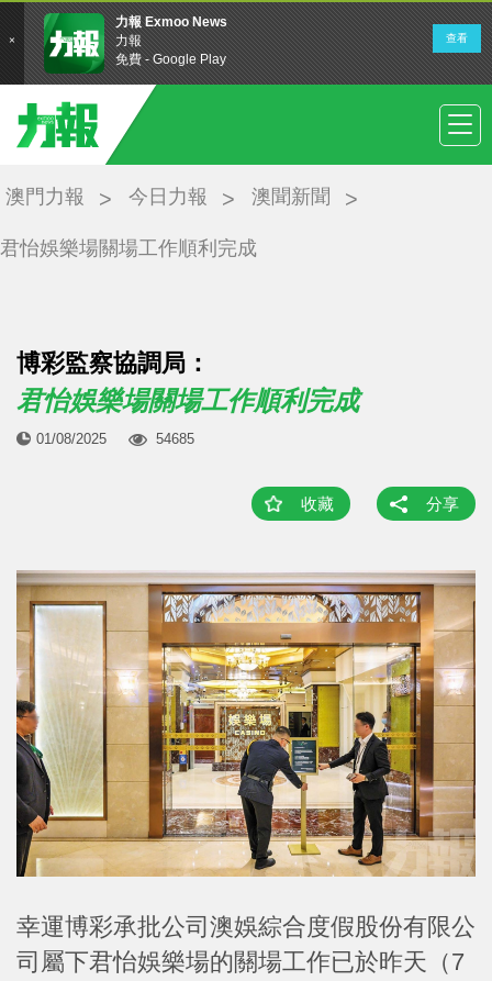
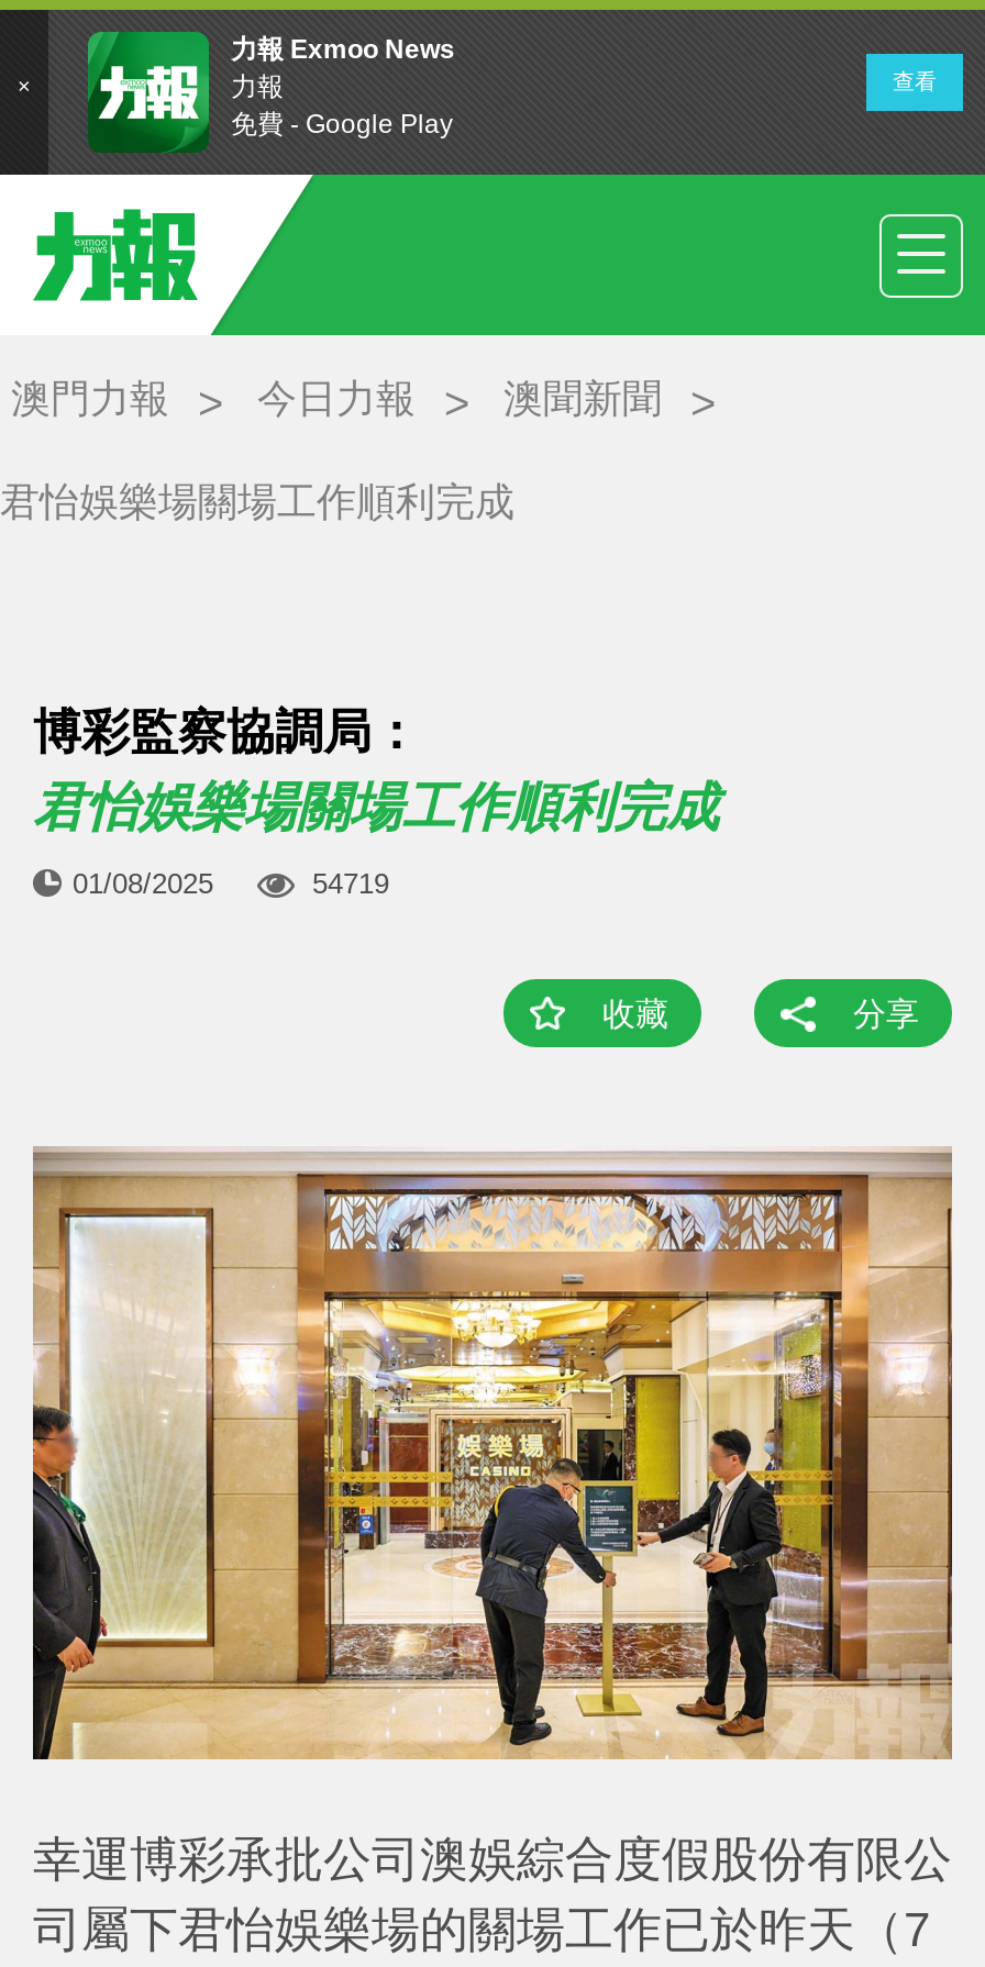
- 54685
+ 54719
